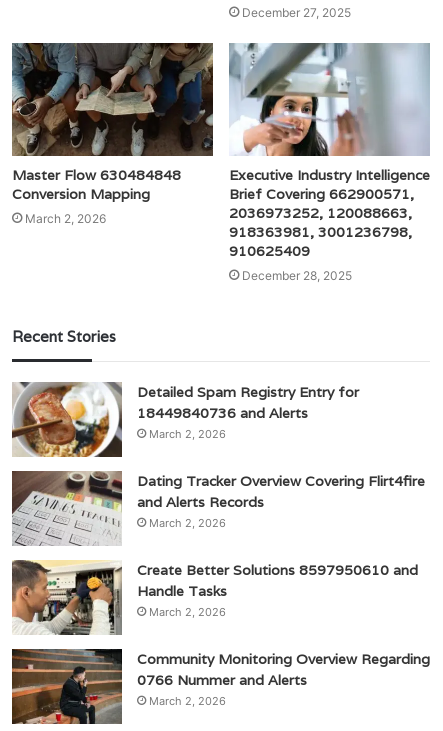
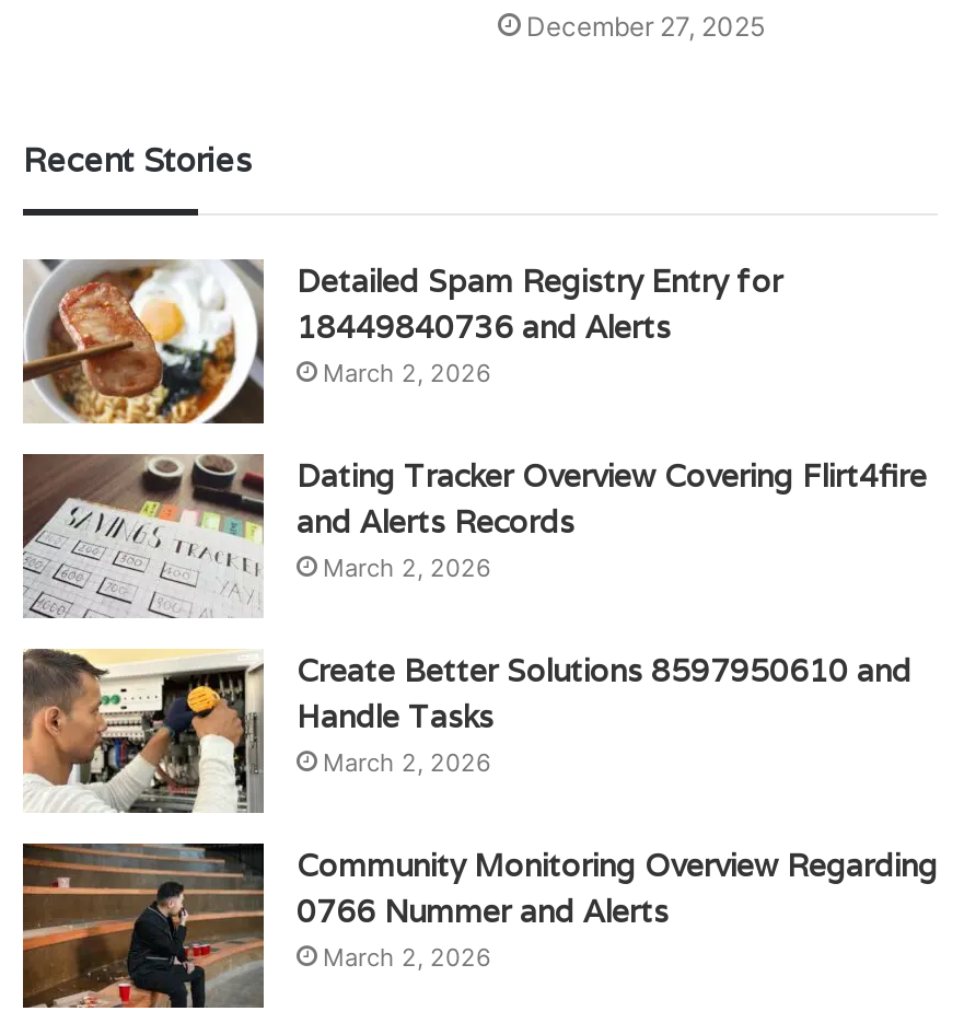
- [image]
- Master Flow 630484848
- Conversion Mapping
- March 2, 2026

- [image]
- Executive Industry Intelligence
- Brief Covering 662900571,
- 2036973252, 120088663,
- 918363981, 3001236798,
- 910625409
- December 28, 2025
